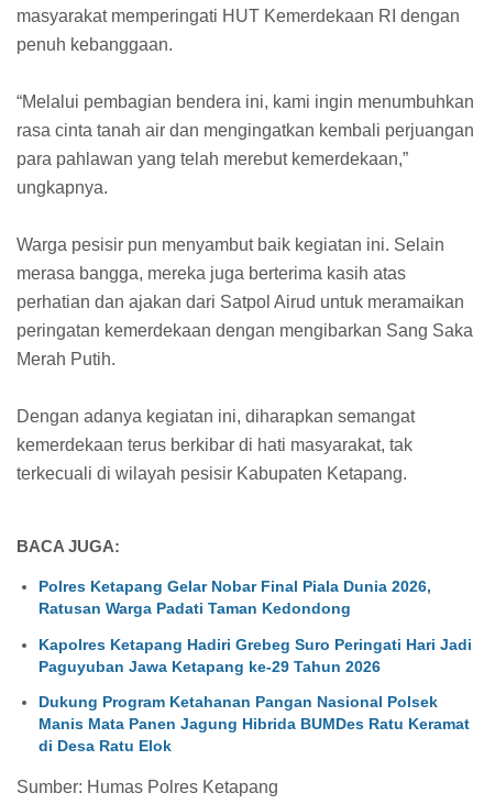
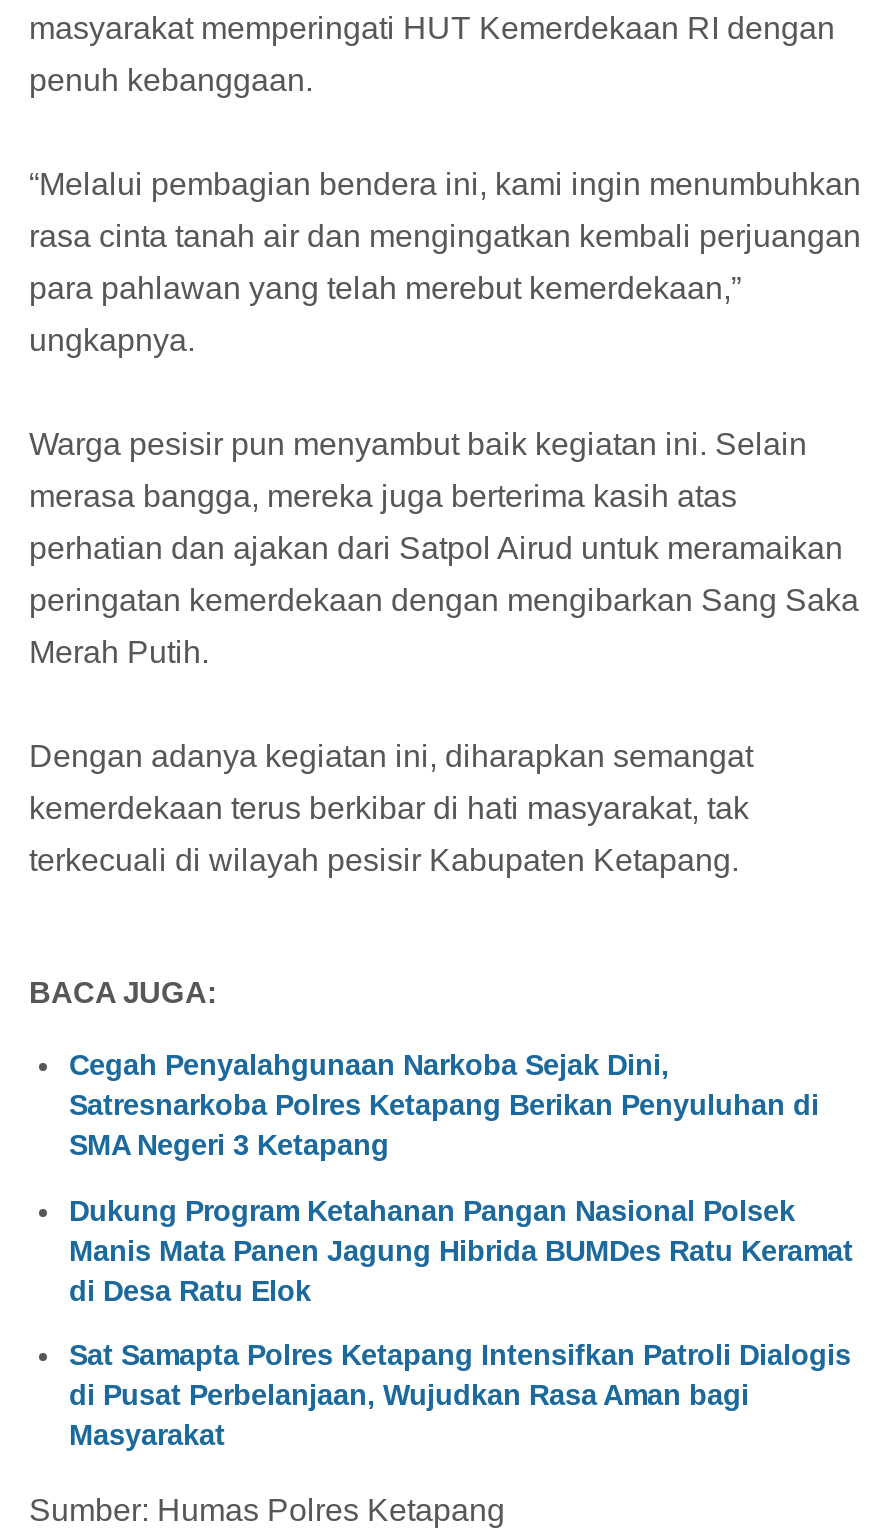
- Polres Ketapang Gelar Nobar Final Piala Dunia 2026,
- Ratusan Warga Padati Taman Kedondong
- Kapolres Ketapang Hadiri Grebeg Suro Peringati Hari Jadi
- Paguyuban Jawa Ketapang ke-29 Tahun 2026
+ Cegah Penyalahgunaan Narkoba Sejak Dini,
+ Satresnarkoba Polres Ketapang Berikan Penyuluhan di
+ SMA Negeri 3 Ketapang

moved up: Dukung Program Ketahanan Pangan Nasional Polsek | Manis Mata Panen Jagung Hibrida BUMDes Ratu Keramat | di Desa Ratu Elok

+ Sat Samapta Polres Ketapang Intensifkan Patroli Dialogis
+ di Pusat Perbelanjaan, Wujudkan Rasa Aman bagi
+ Masyarakat
